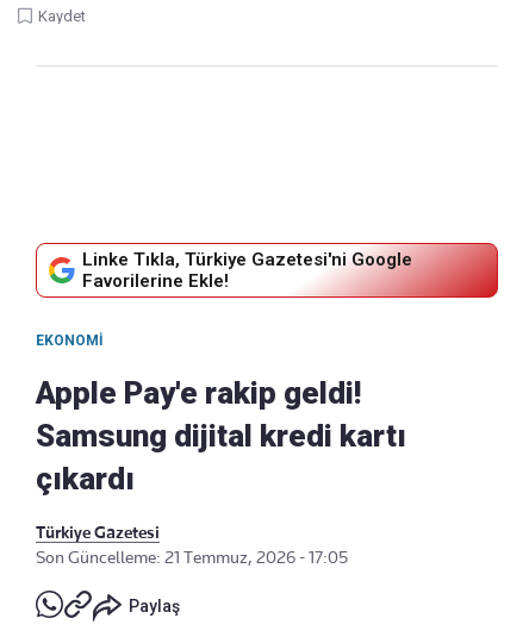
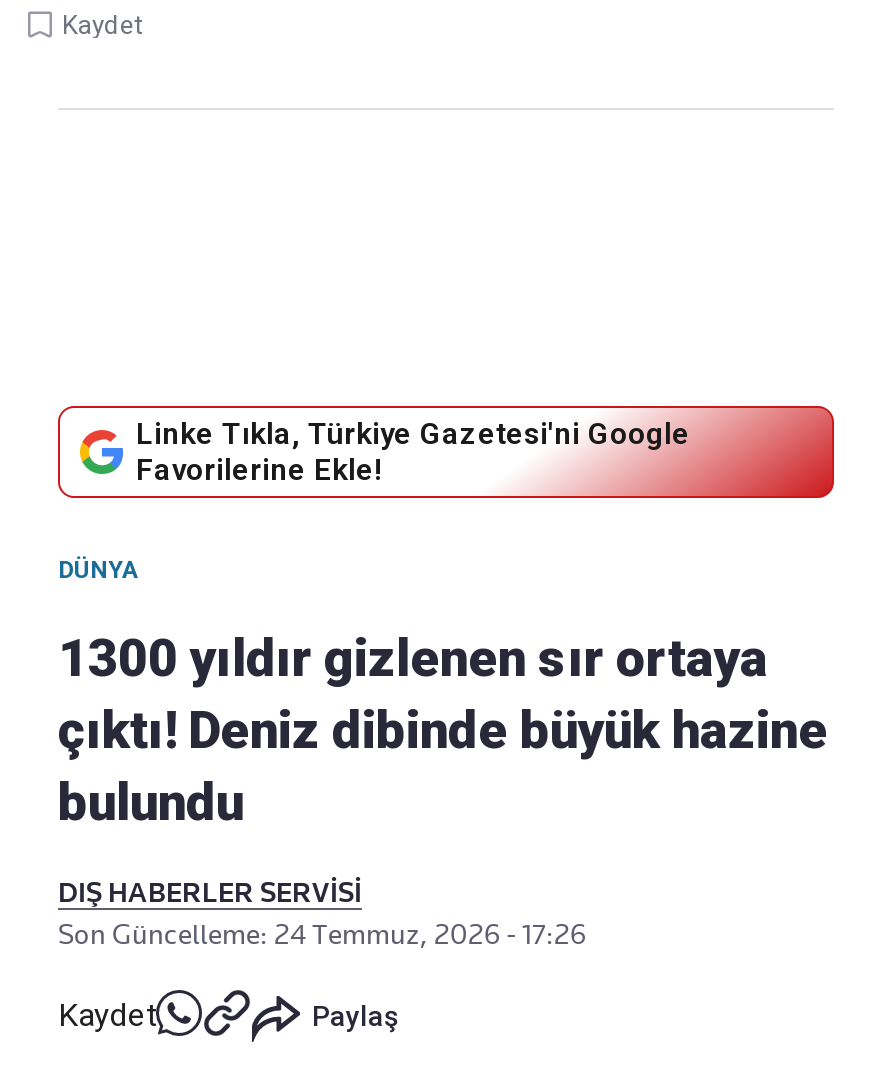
- EKONOMI
- Apple Pay'e rakip geldi!
- Samsung dijital kredi kartı
- çıkardı
- Türkiye Gazetesi
- Son Güncelleme: 21 Temmuz, 2026 - 17:05
+ DÜNYA
+ 1300 yıldır gizlenen sır ortaya
+ çıktı! Deniz dibinde büyük hazine
+ bulundu
+ DIŞ HABERLER SERVİSİ
+ Son Güncelleme: 24 Temmuz, 2026 - 17:26
+ Kaydet
